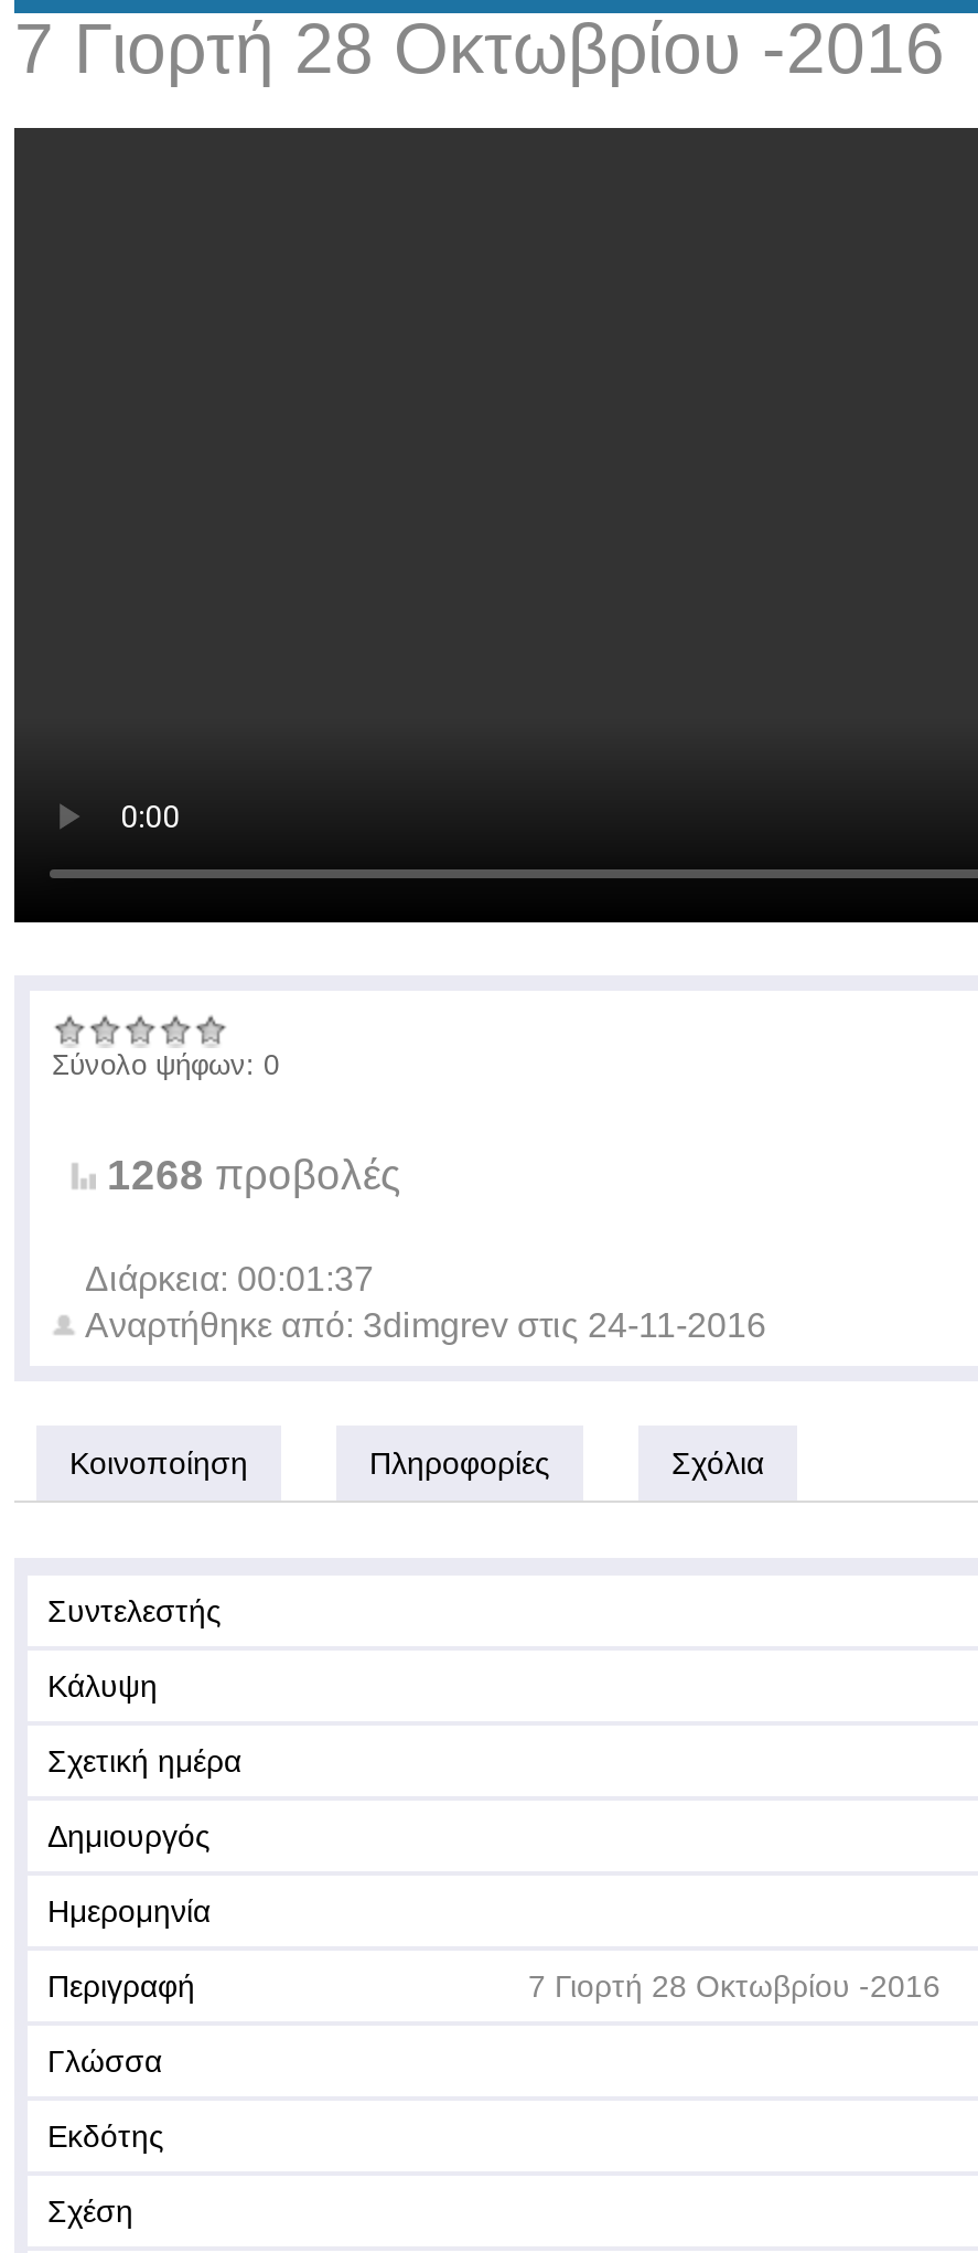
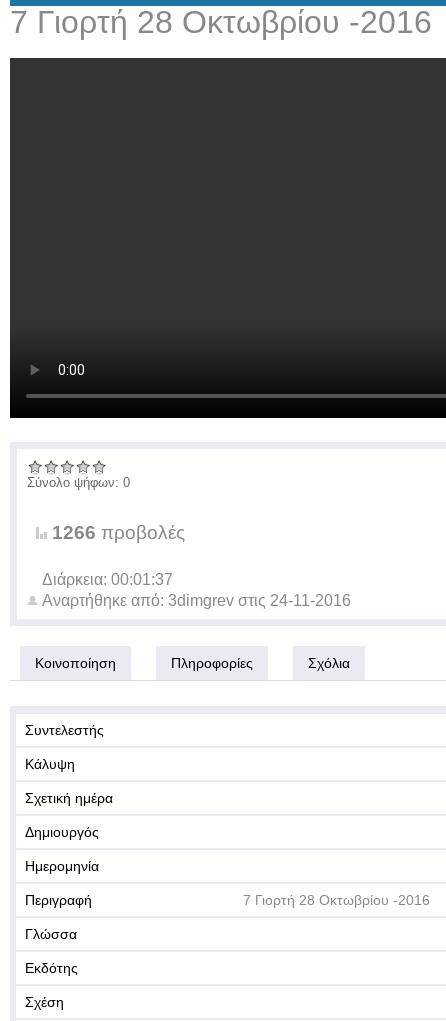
- 1268 προβολές
+ 1266 προβολές
